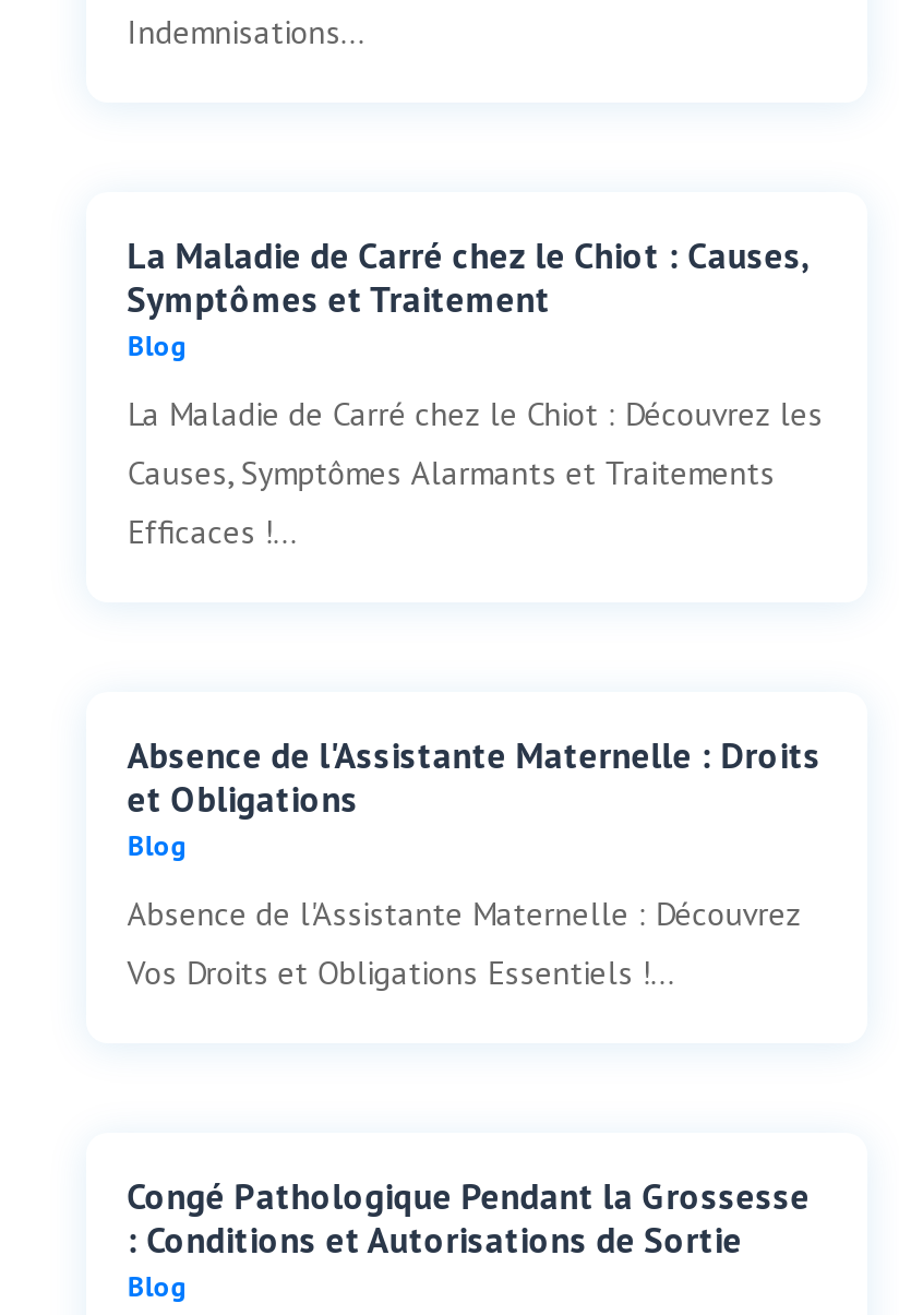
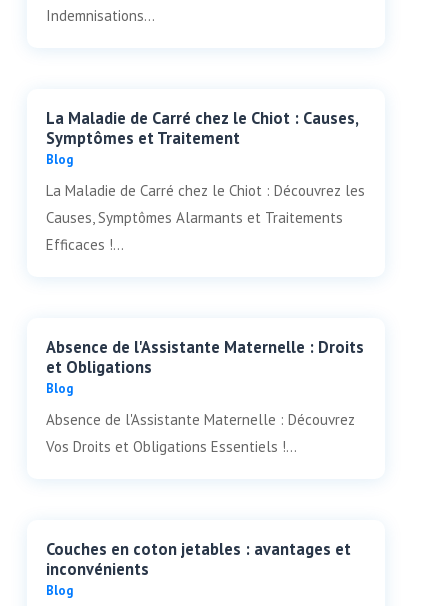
- Congé Pathologique Pendant la Grossesse
- : Conditions et Autorisations de Sortie
+ Couches en coton jetables : avantages et
+ inconvénients
